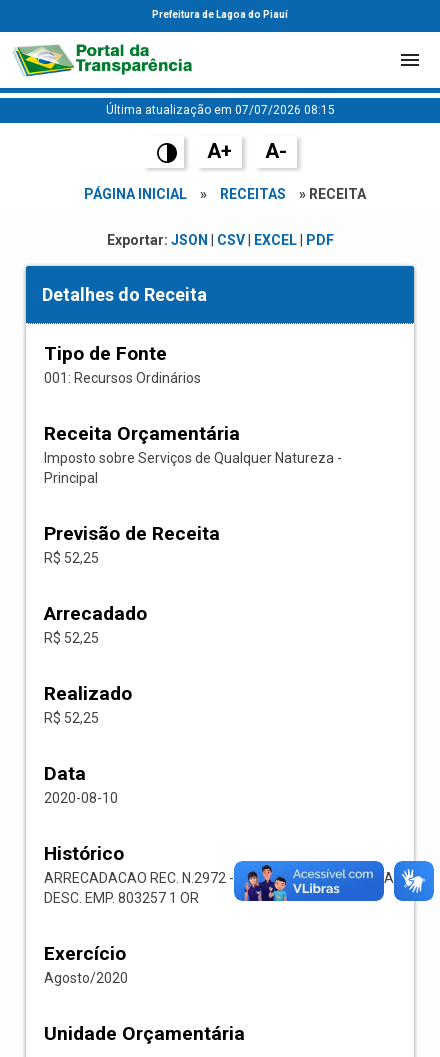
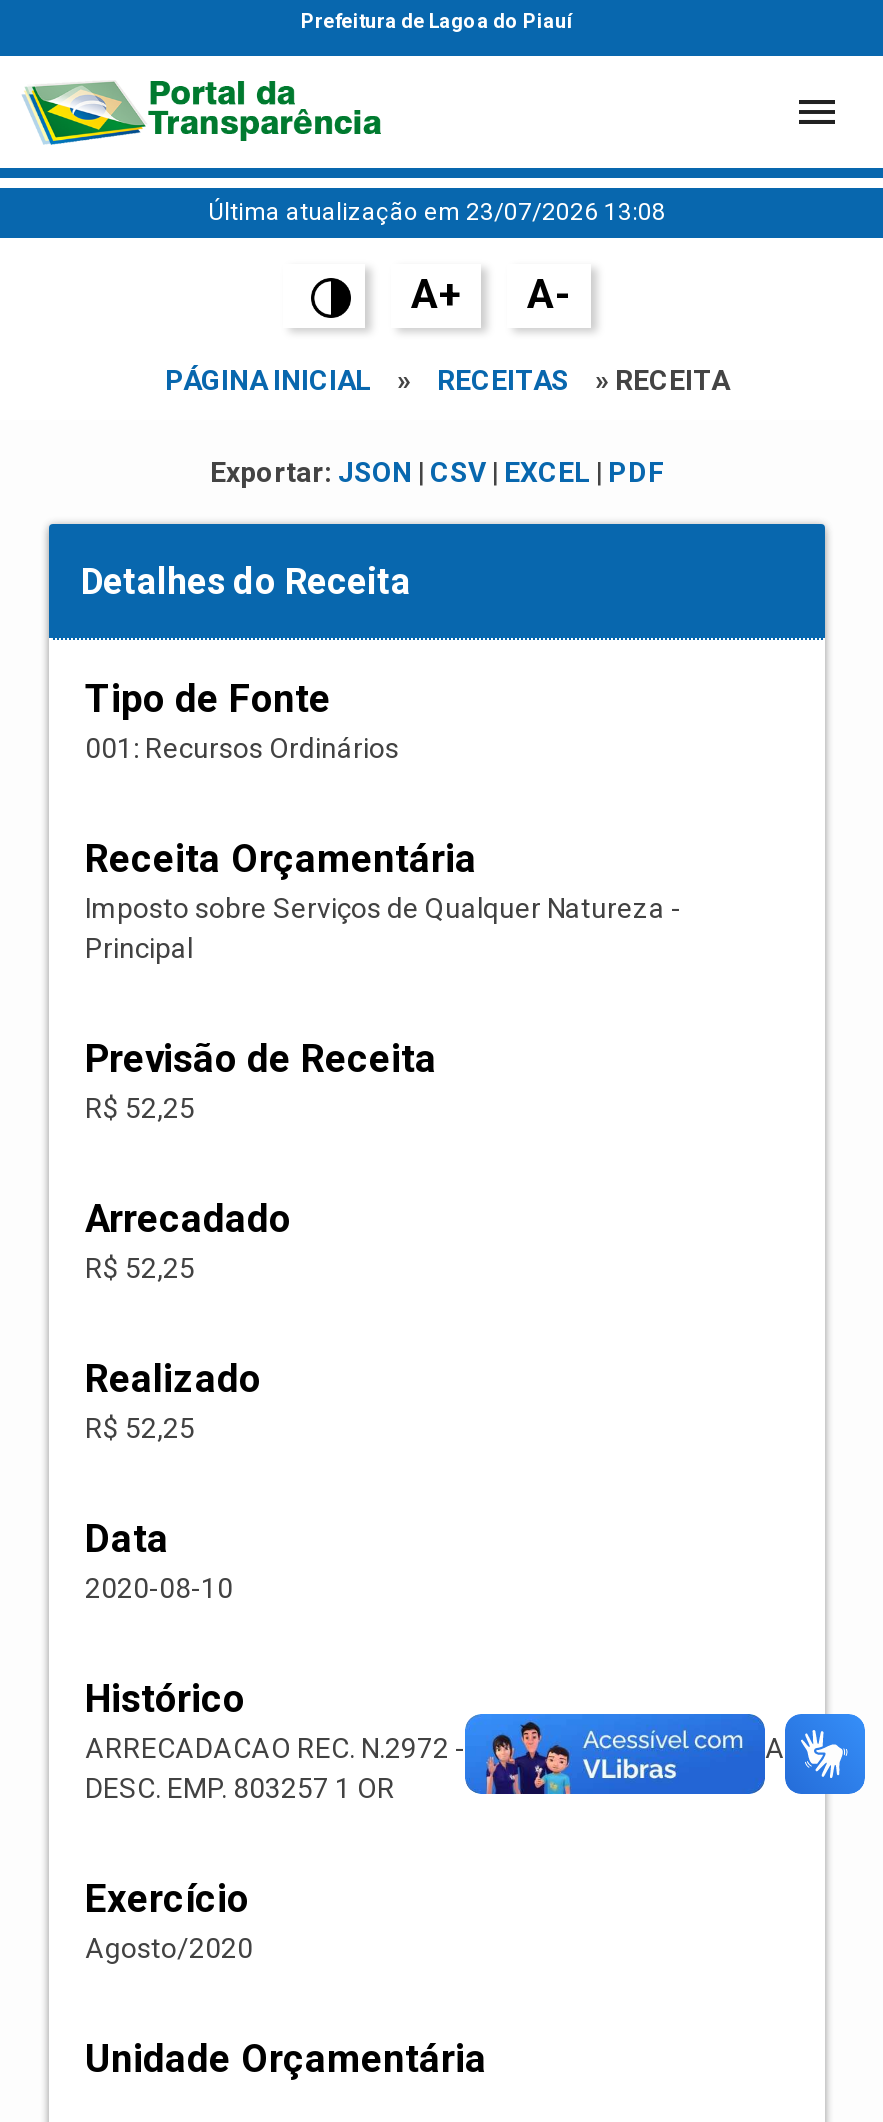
- Última atualização em 07/07/2026 08:15
+ Última atualização em 23/07/2026 13:08
